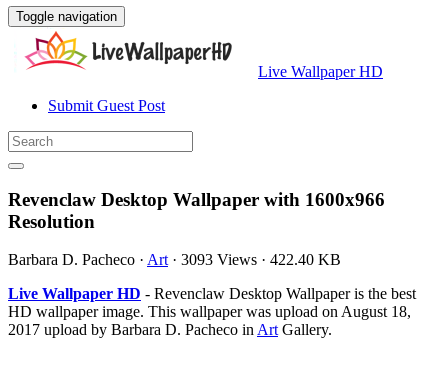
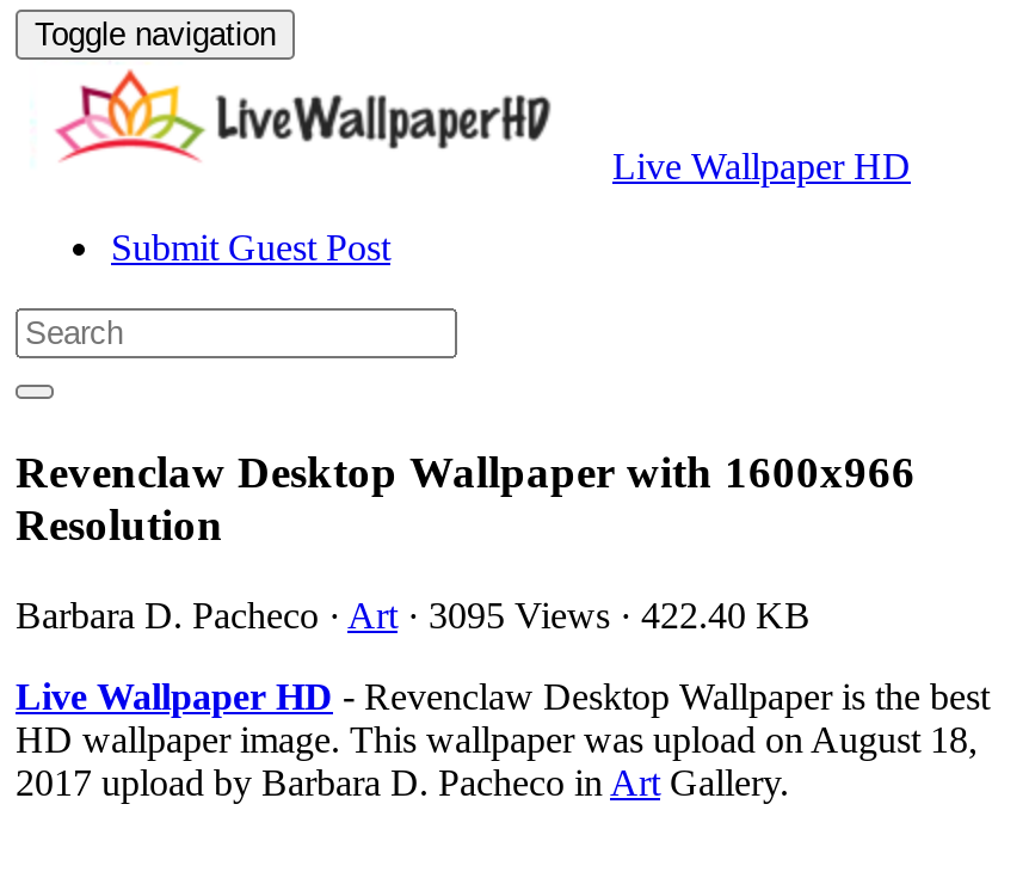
- Barbara D. Pacheco · Art · 3093 Views · 422.40 KB
+ Barbara D. Pacheco · Art · 3095 Views · 422.40 KB
